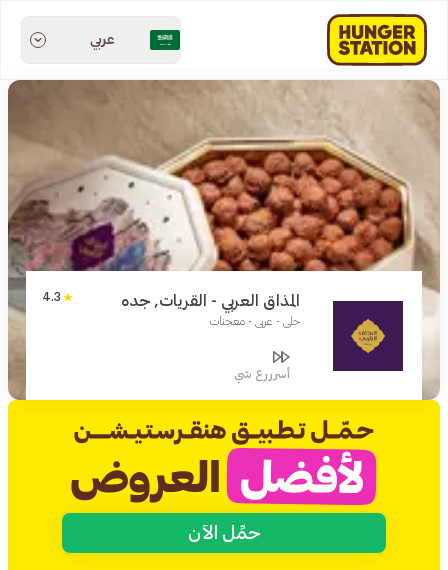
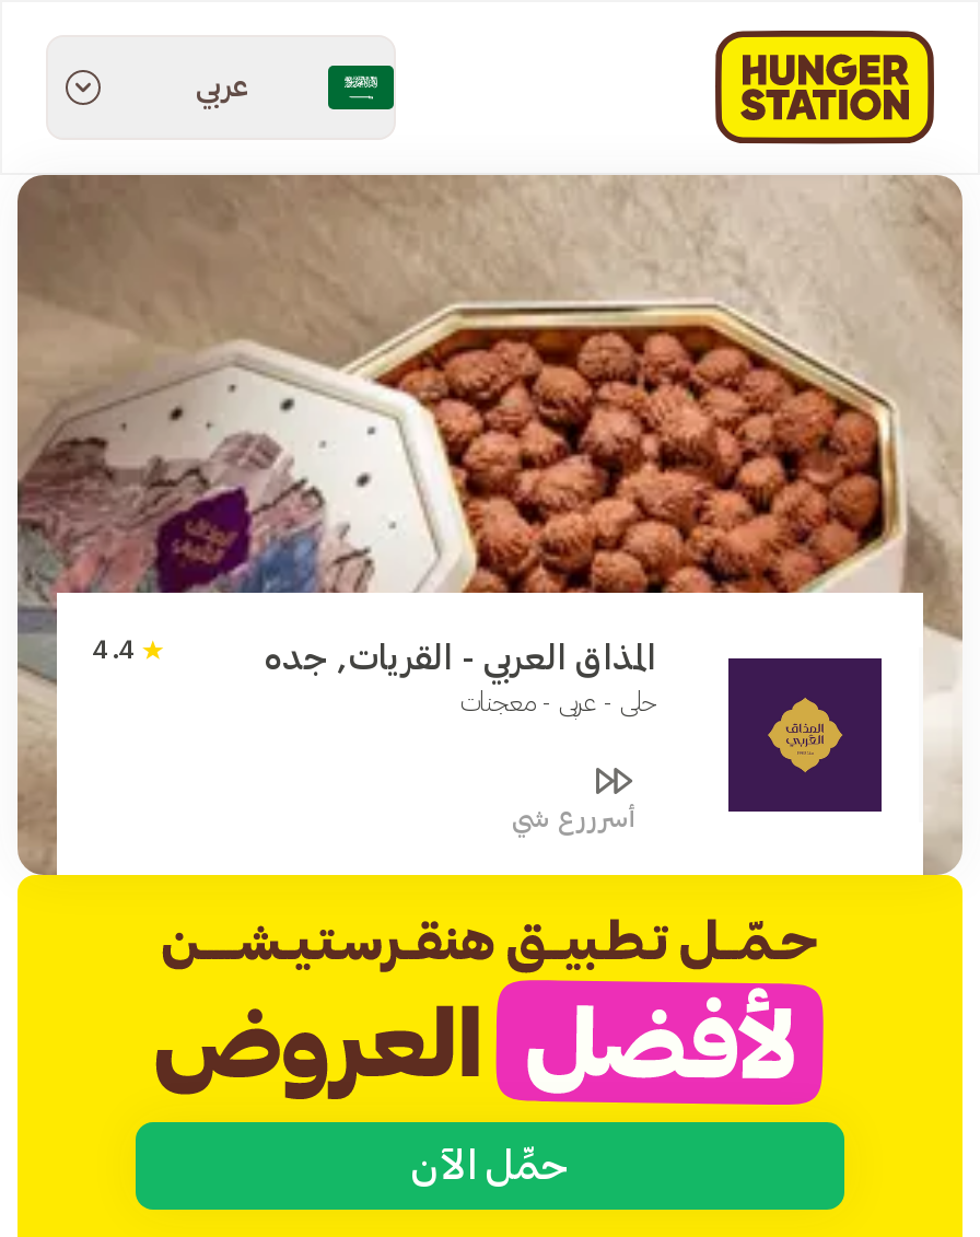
- 4.3
+ 4.4
